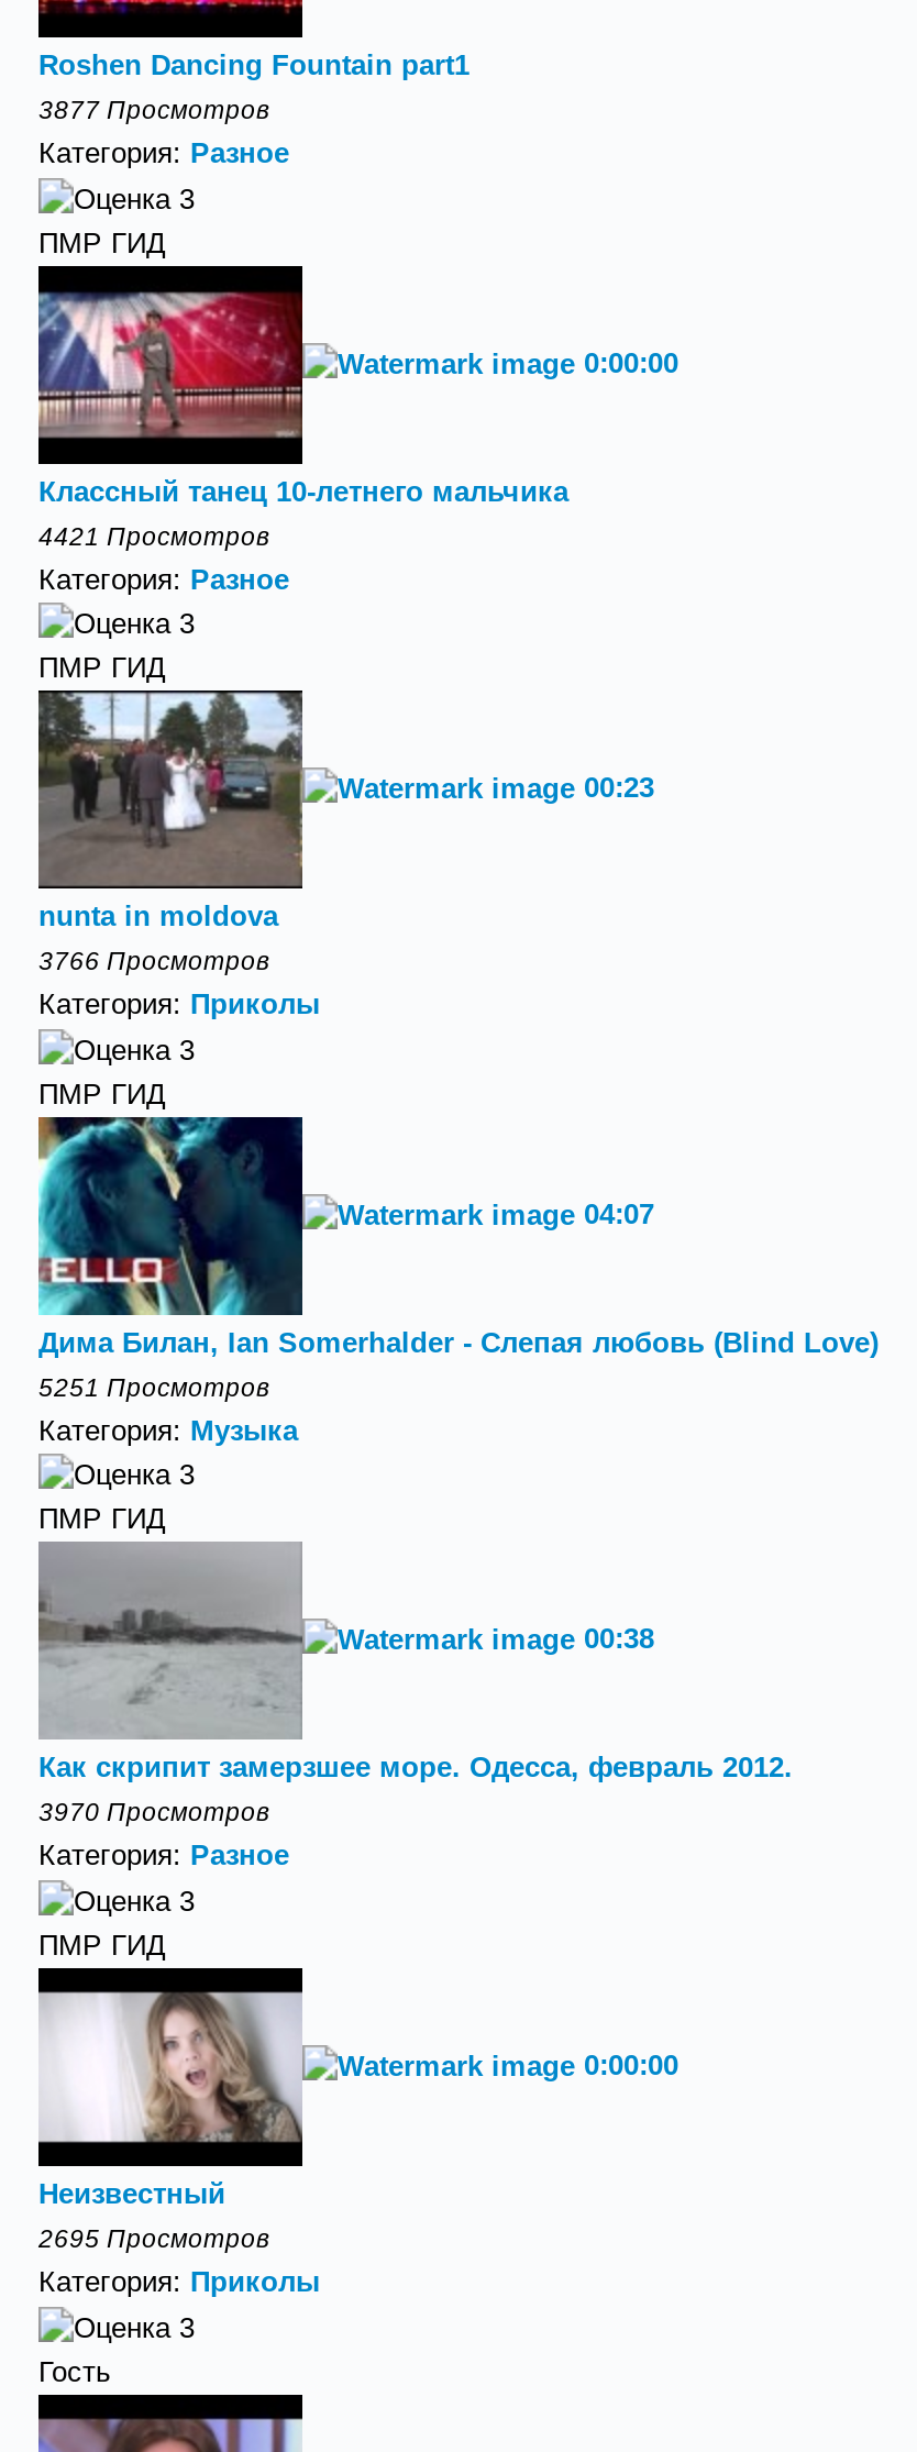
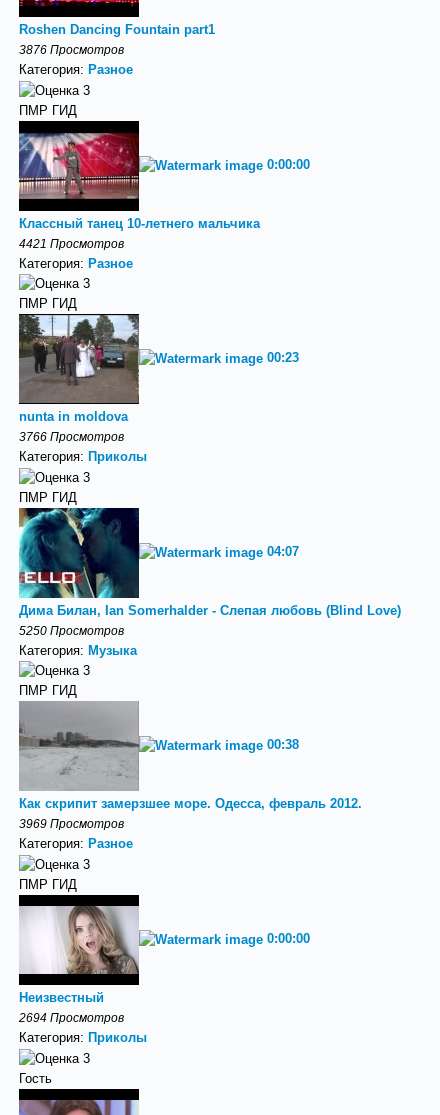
- 3877 Просмотров
+ 3876 Просмотров

- 5251 Просмотров
+ 5250 Просмотров

- 3970 Просмотров
+ 3969 Просмотров

- 2695 Просмотров
+ 2694 Просмотров
